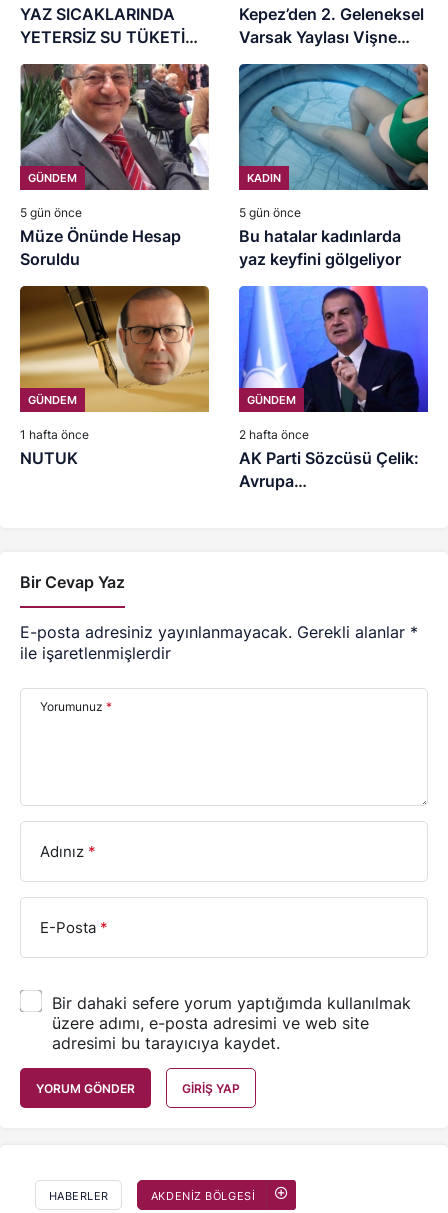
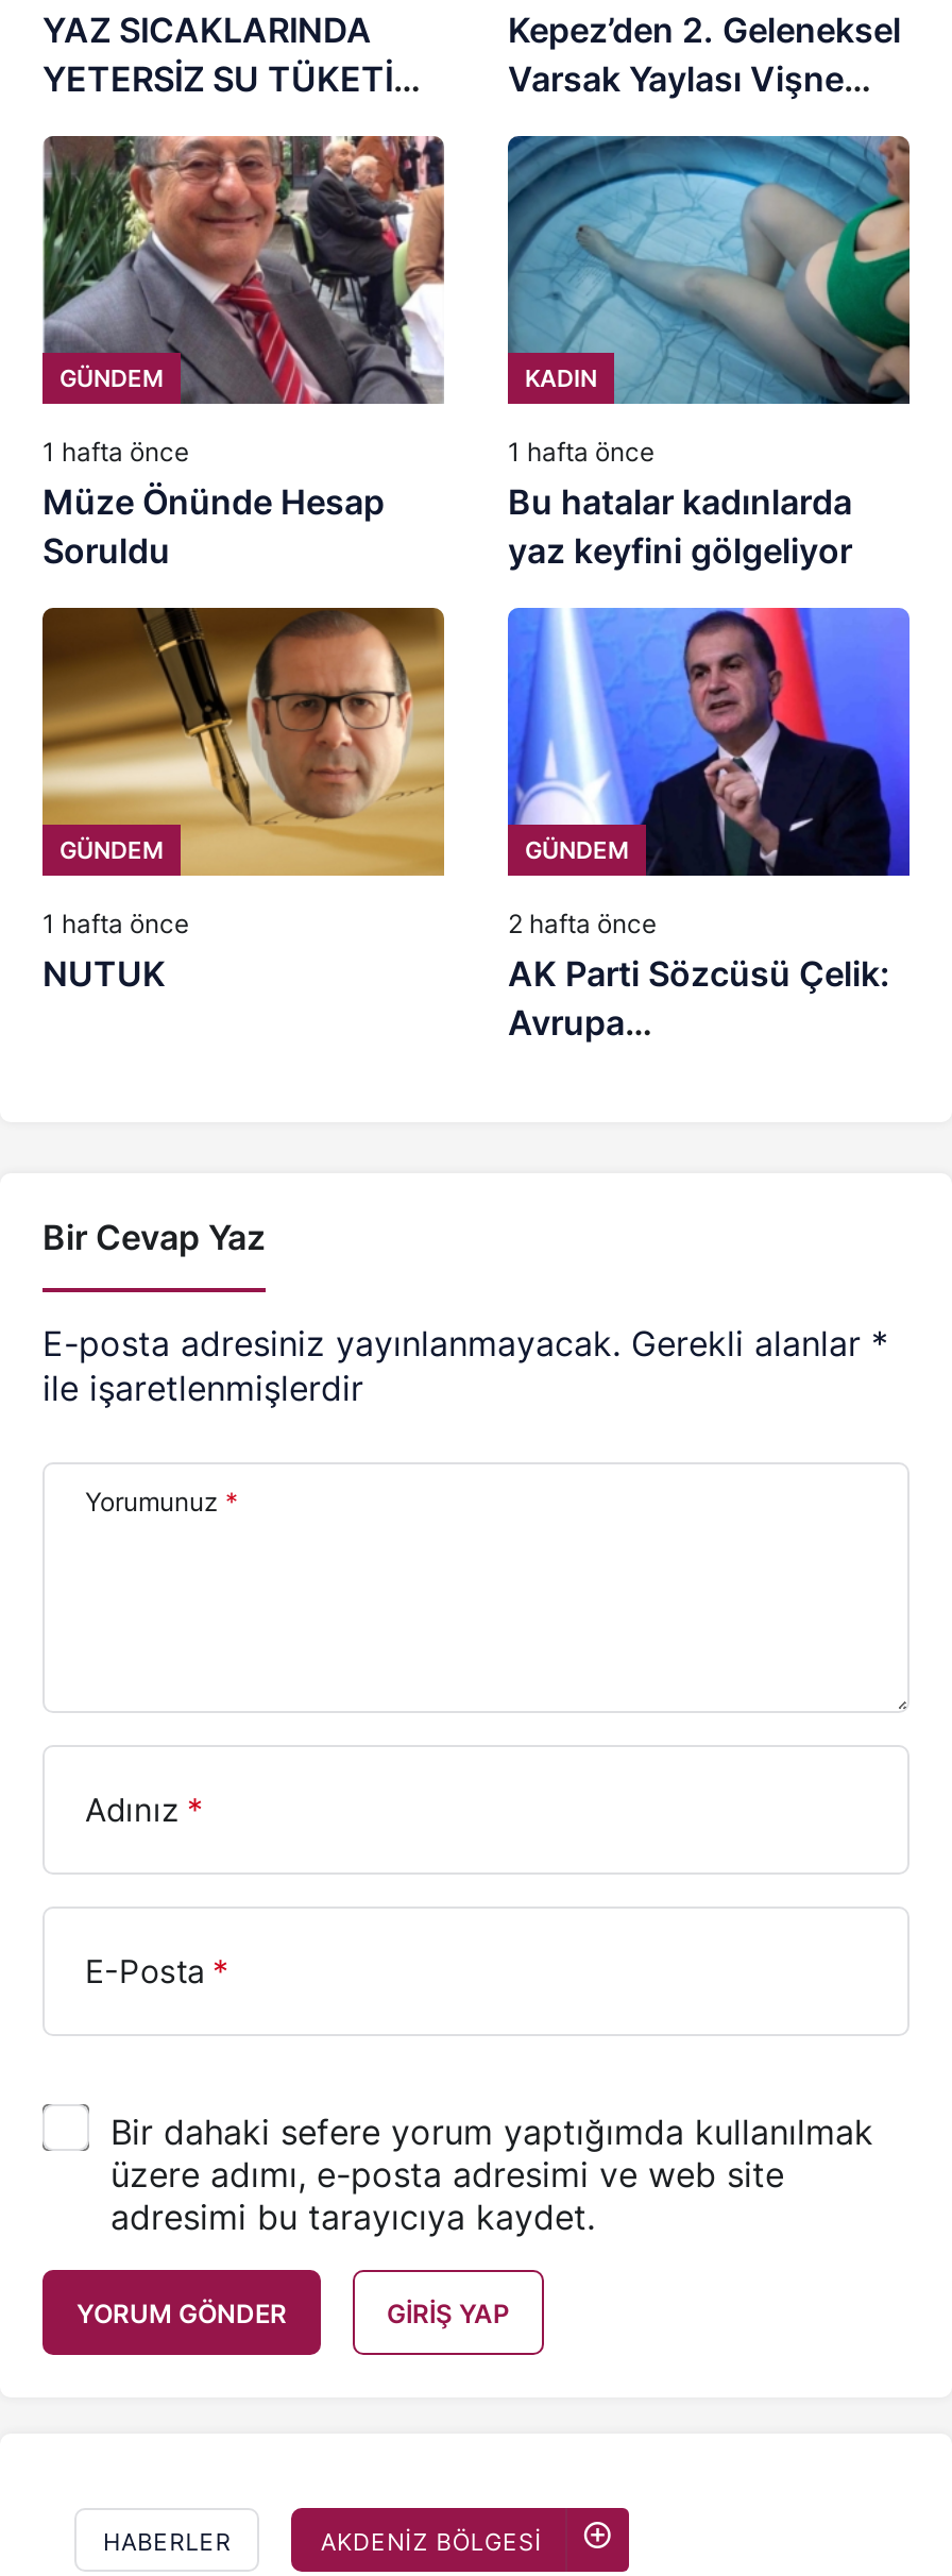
- 5 gün önce
+ 1 hafta önce

- 5 gün önce
+ 1 hafta önce
